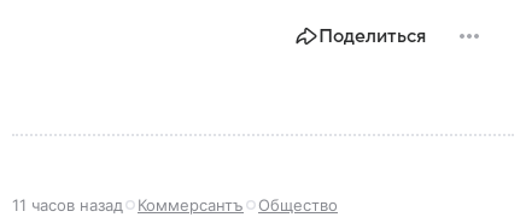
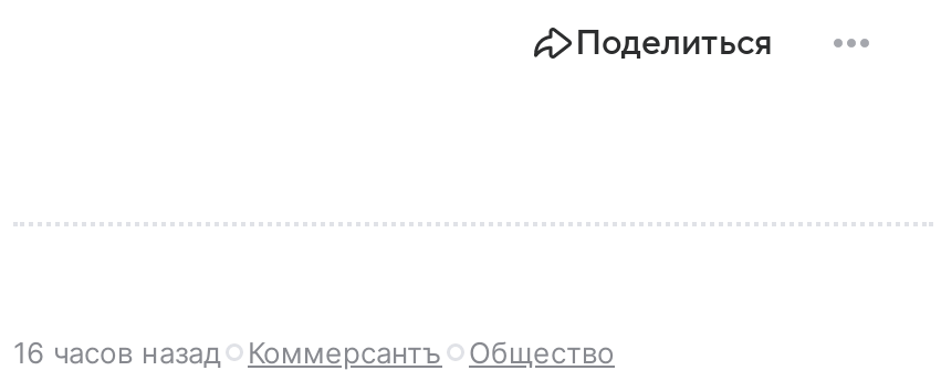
- 11 часов назад Коммерсантъ Общество
+ 16 часов назад Коммерсантъ Общество
